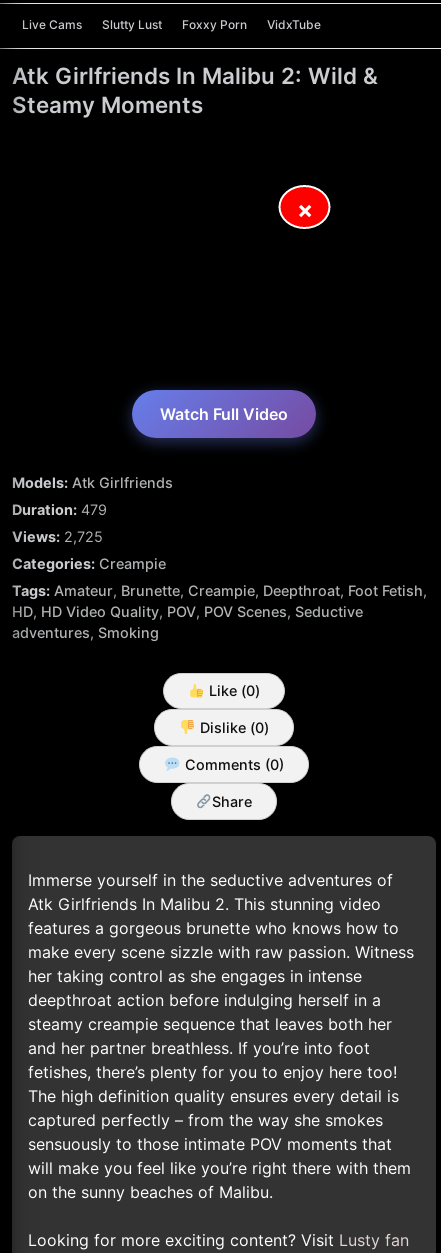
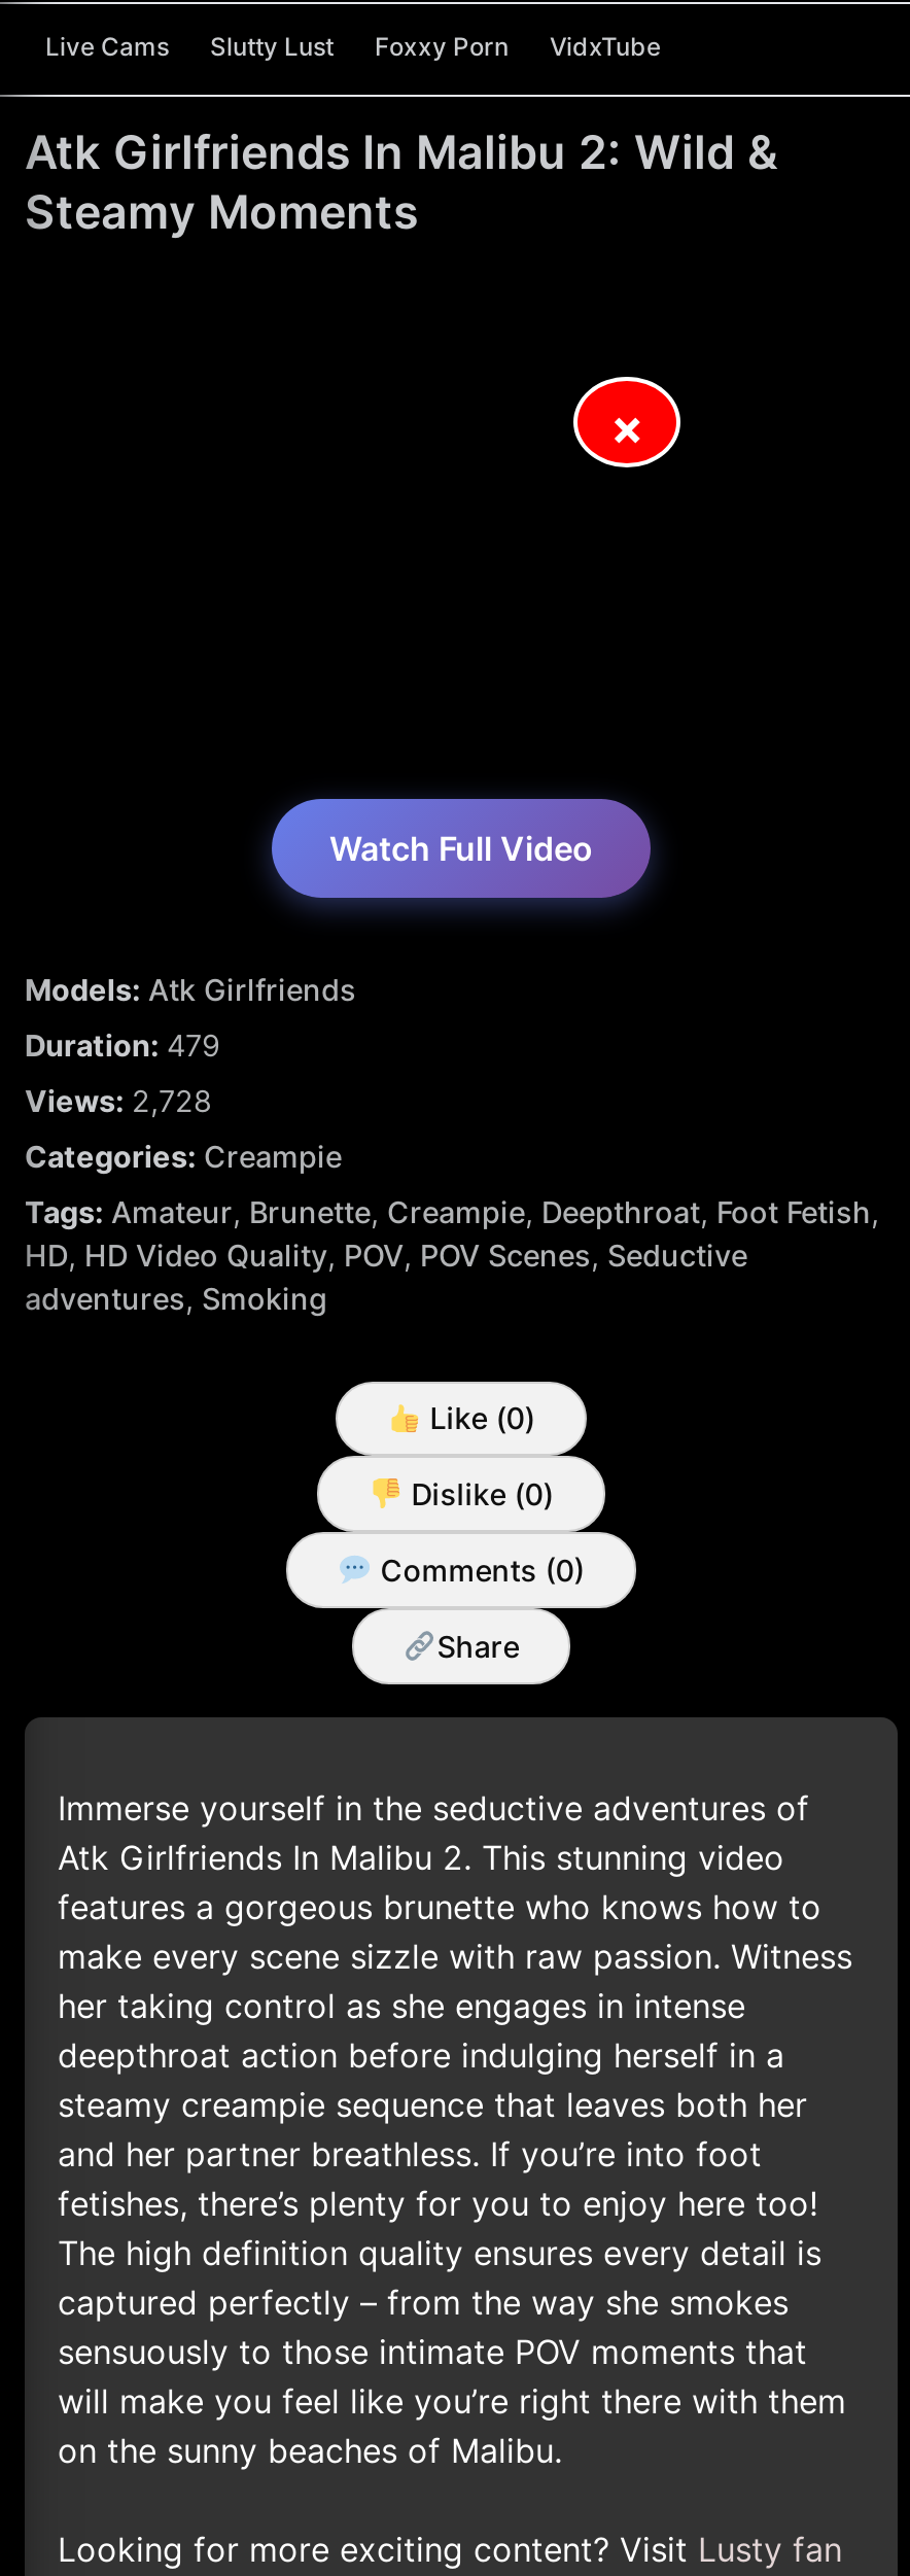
- Views: 2,725
+ Views: 2,728
